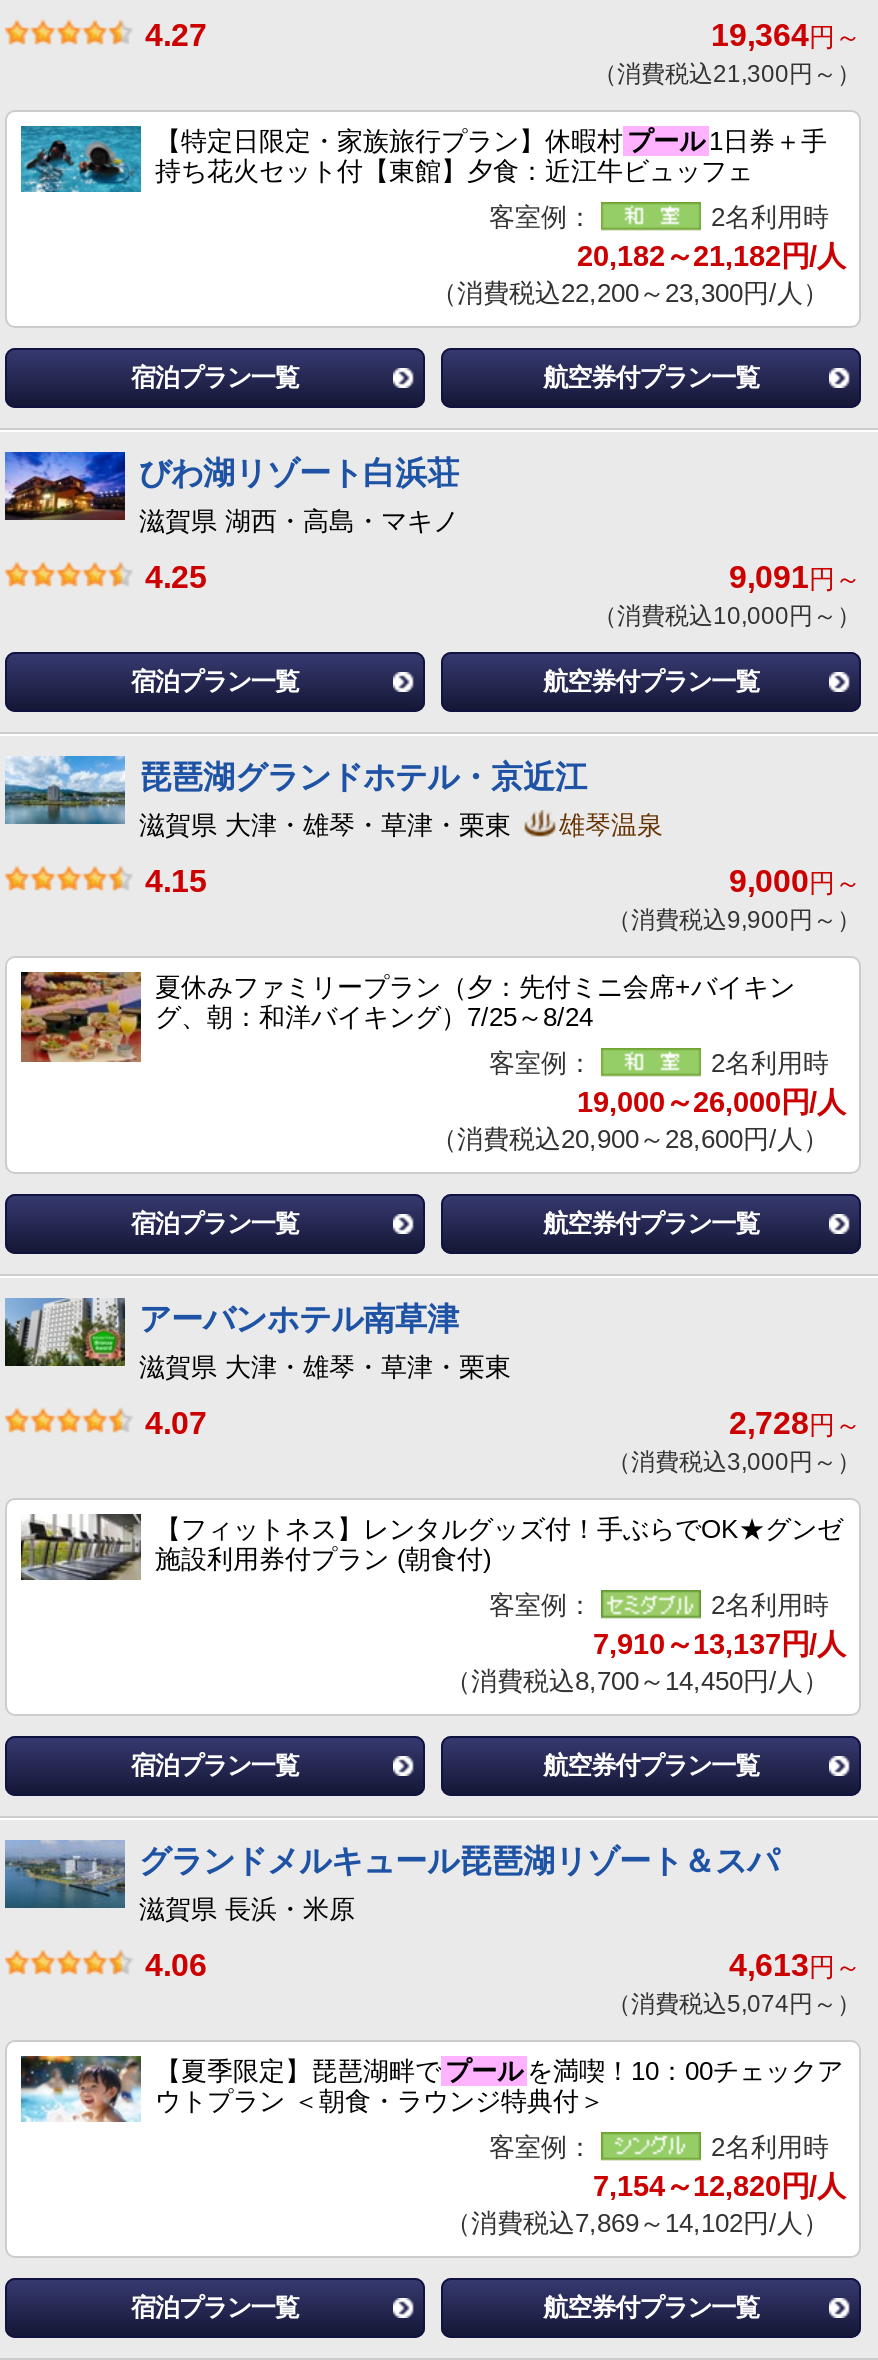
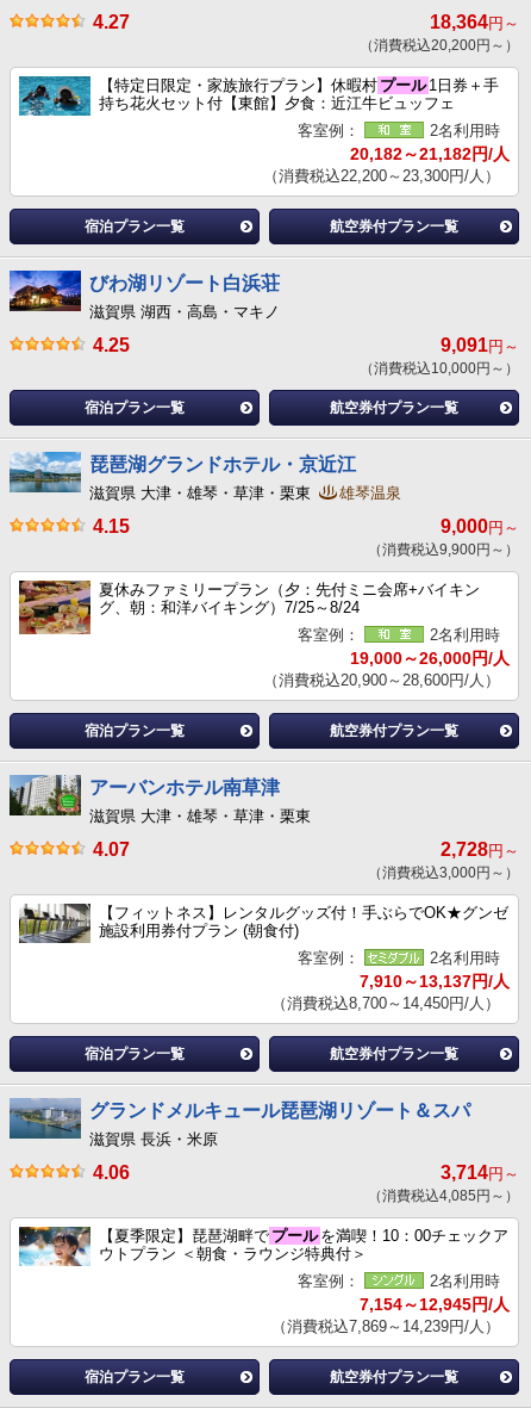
- 19,364円～
+ 18,364円～

- （消費税込21,300円～）
+ （消費税込20,200円～）

- 4,613円～
+ 3,714円～

- （消費税込5,074円～）
+ （消費税込4,085円～）

- 7,154～12,820円/人
+ 7,154～12,945円/人

- （消費税込7,869～14,102円/人）
+ （消費税込7,869～14,239円/人）
